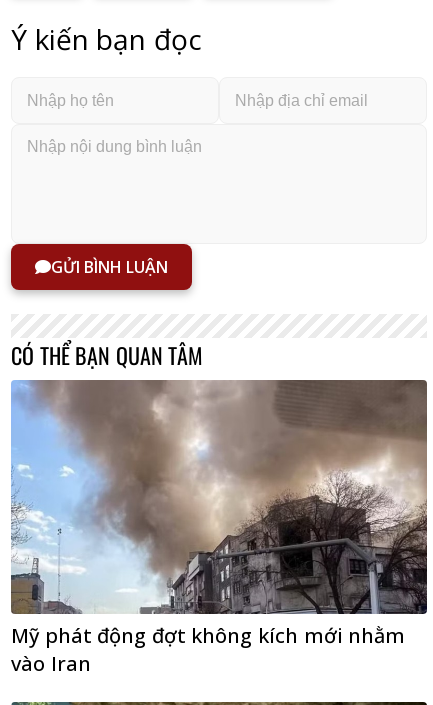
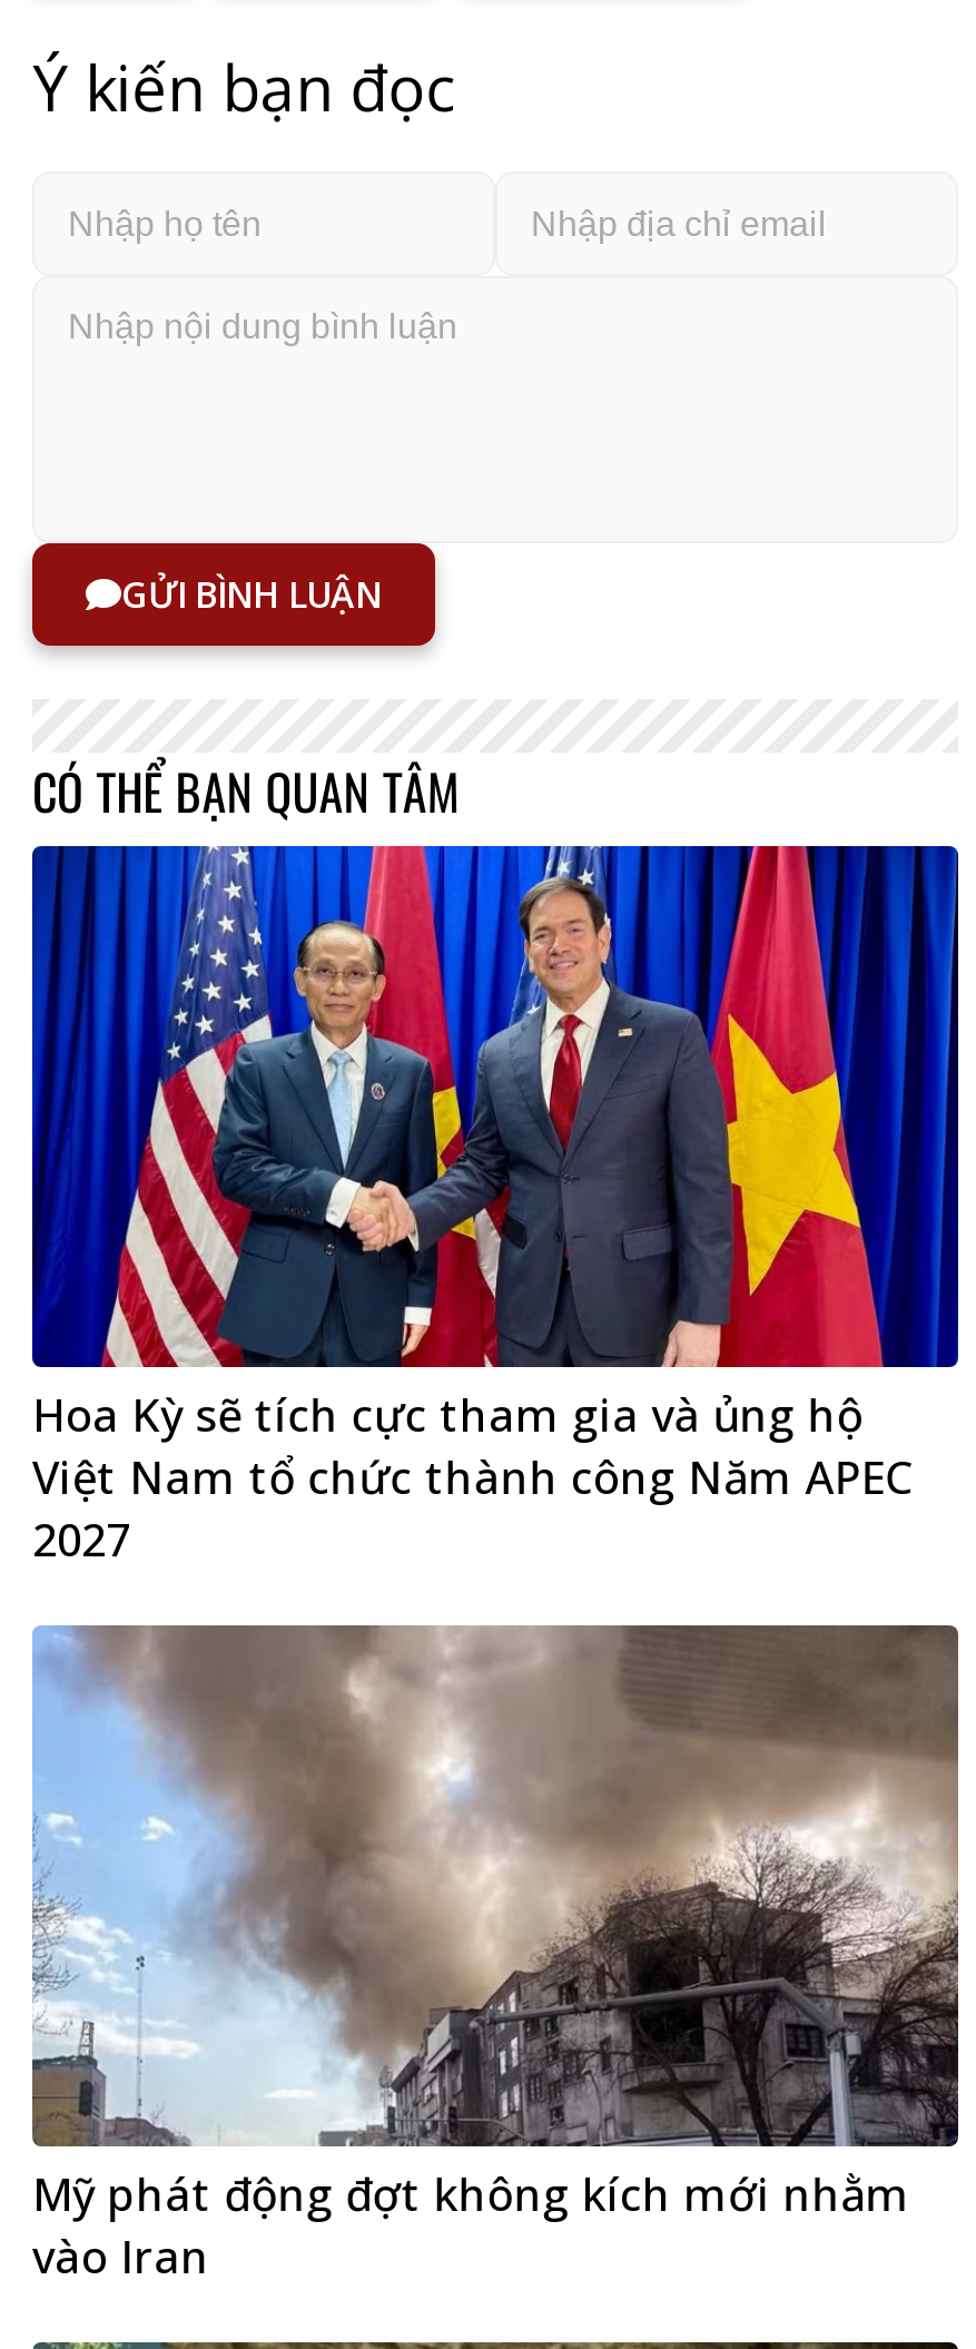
+ [image]
+ Hoa Kỳ sẽ tích cực tham gia và ủng hộ
+ Việt Nam tổ chức thành công Năm APEC
+ 2027
